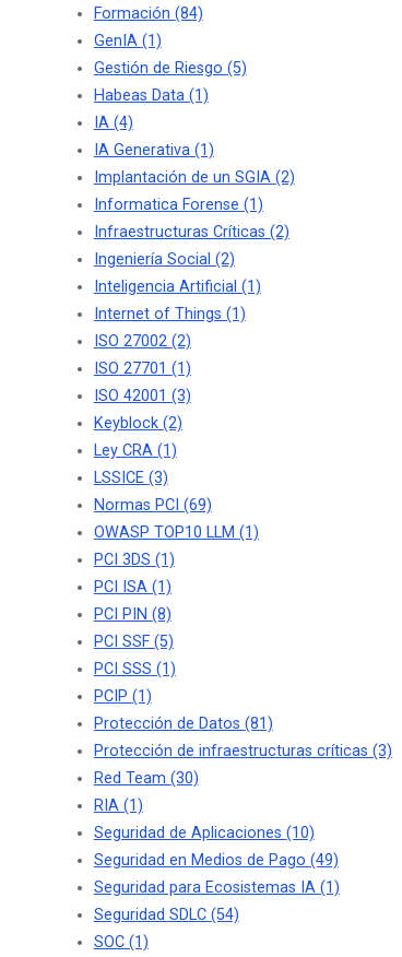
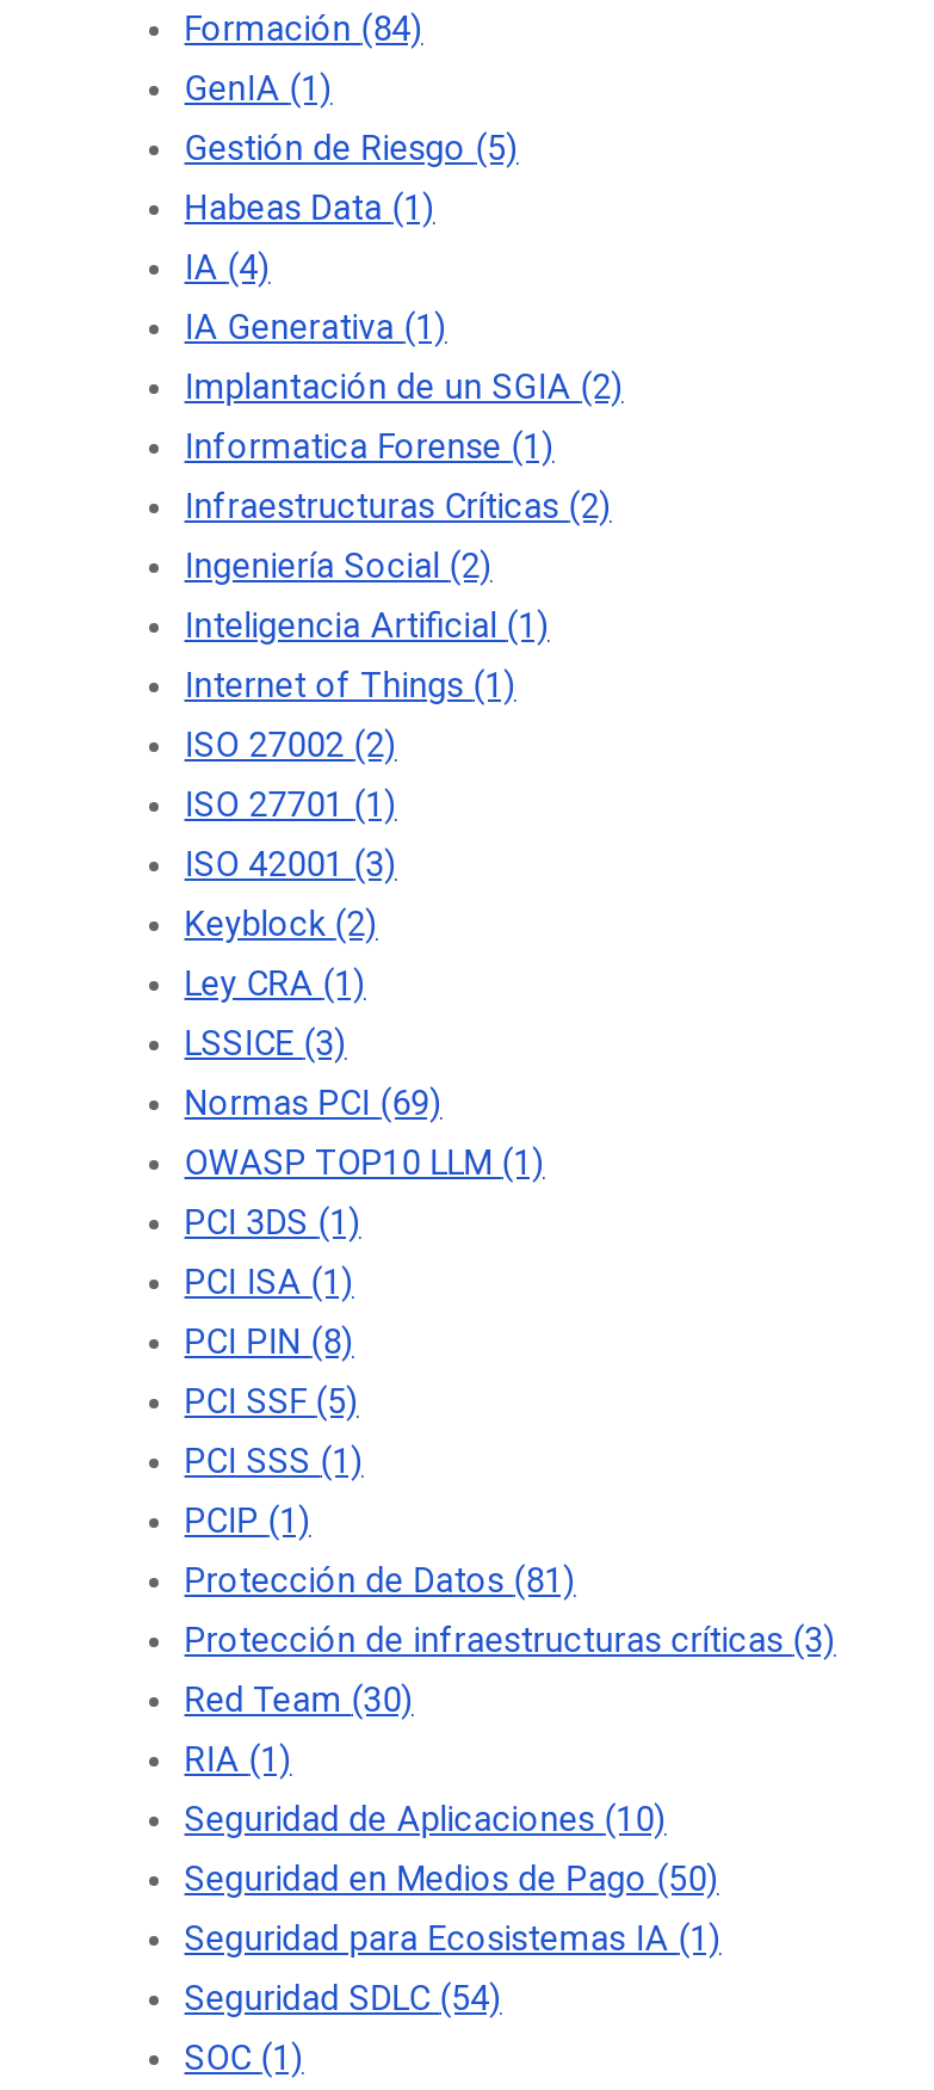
- Seguridad en Medios de Pago (49)
+ Seguridad en Medios de Pago (50)
